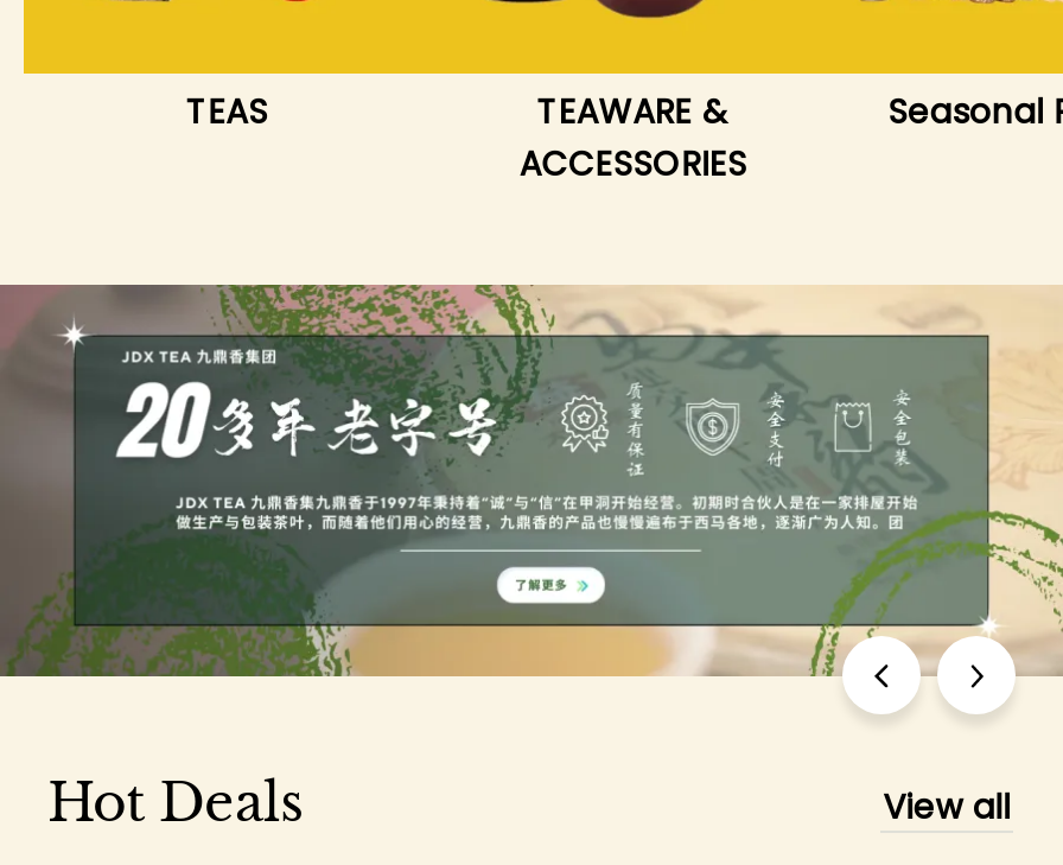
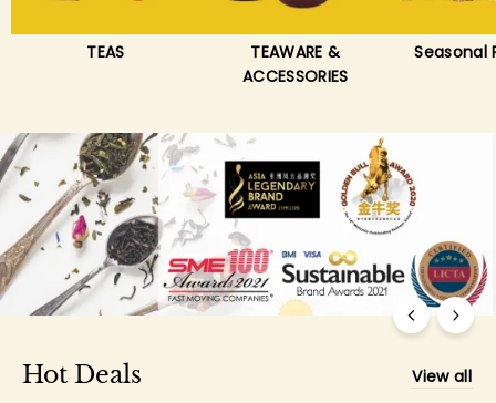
- [image]
+ [image]
